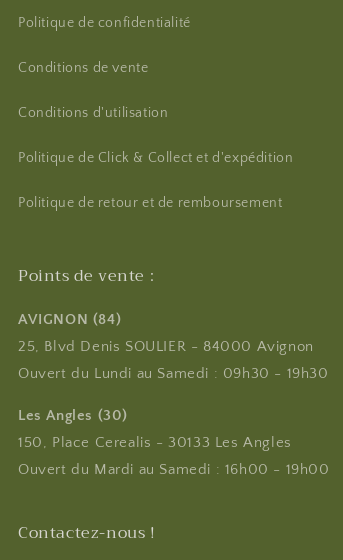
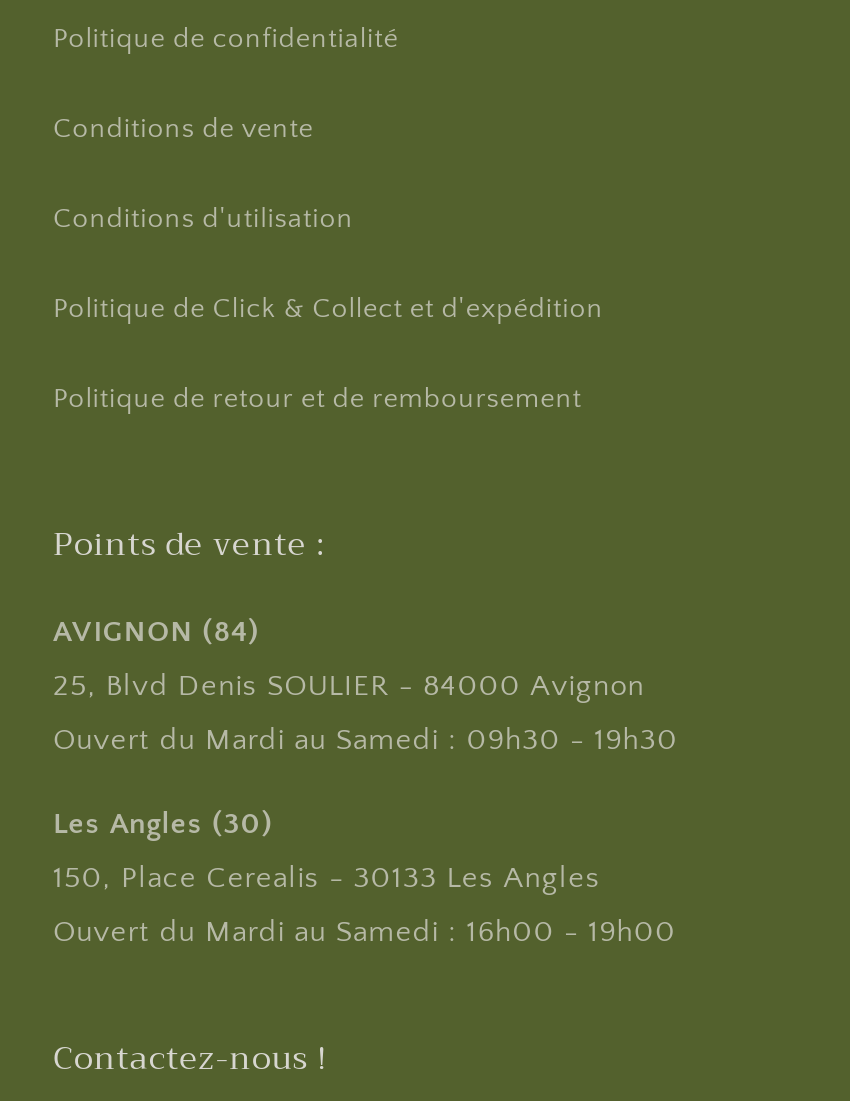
- Ouvert du Lundi au Samedi : 09h30 - 19h30
+ Ouvert du Mardi au Samedi : 09h30 - 19h30
